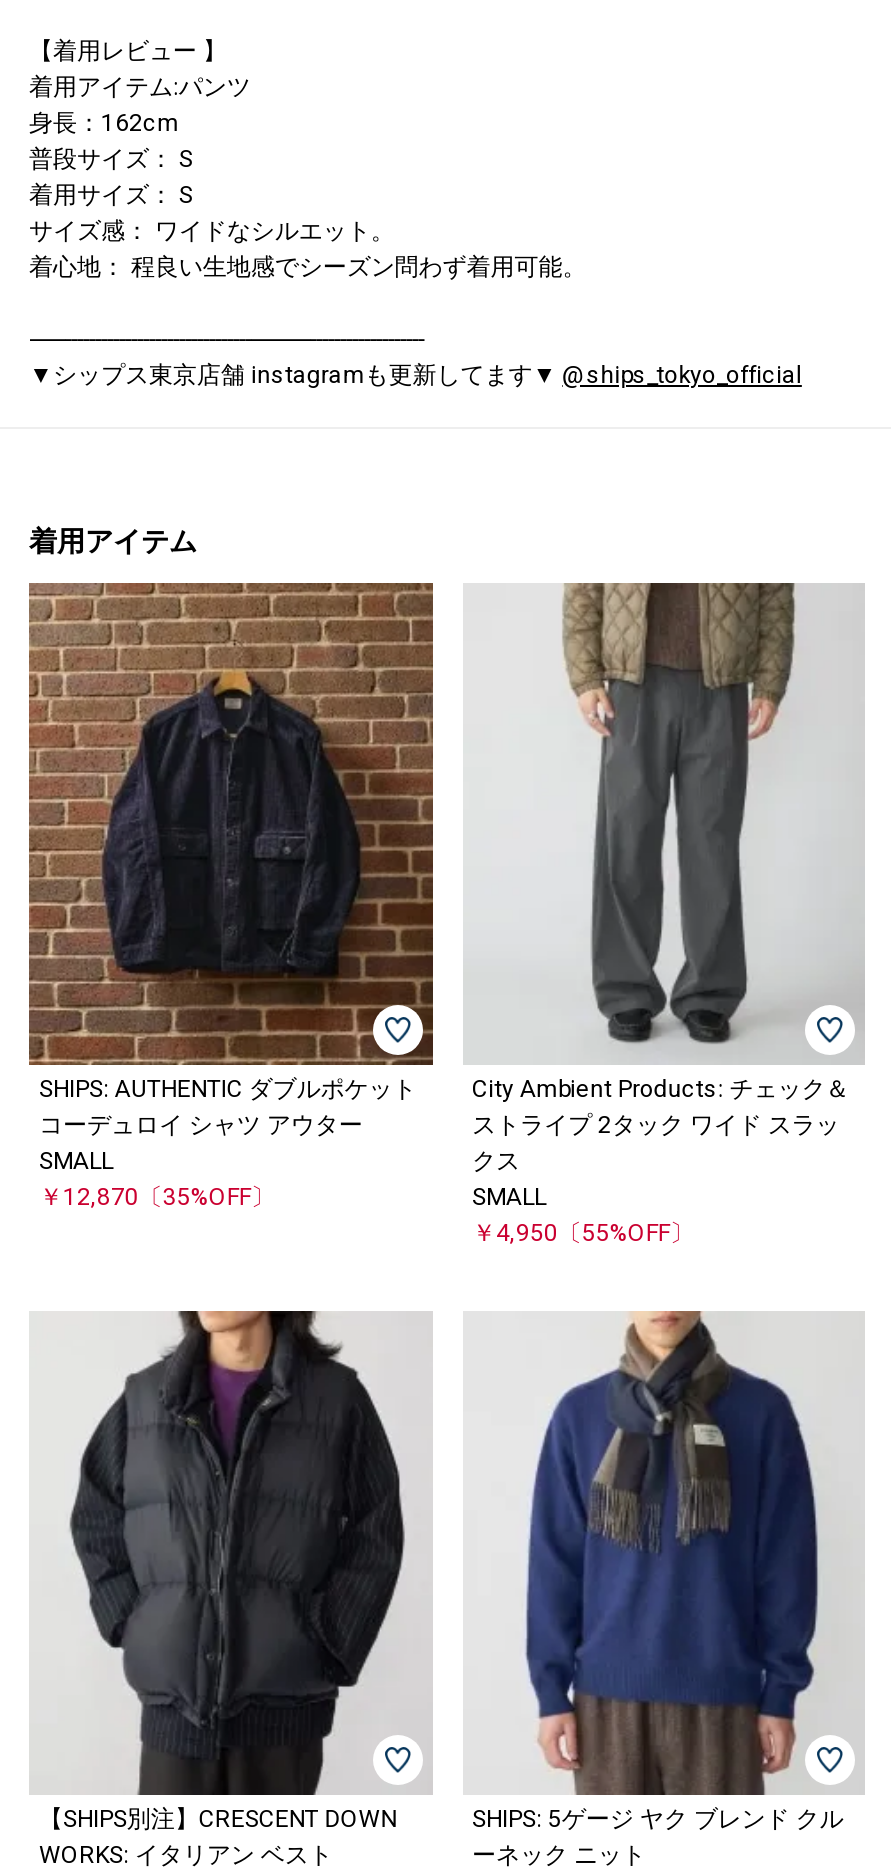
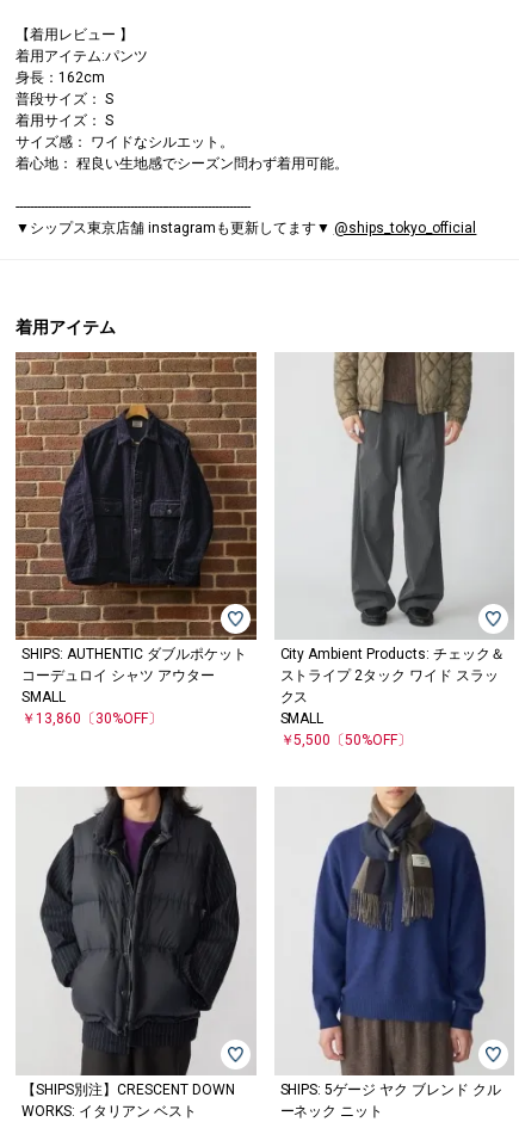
- ￥12,870〔35%OFF〕
+ ￥13,860〔30%OFF〕

- ￥4,950〔55%OFF〕
+ ￥5,500〔50%OFF〕
